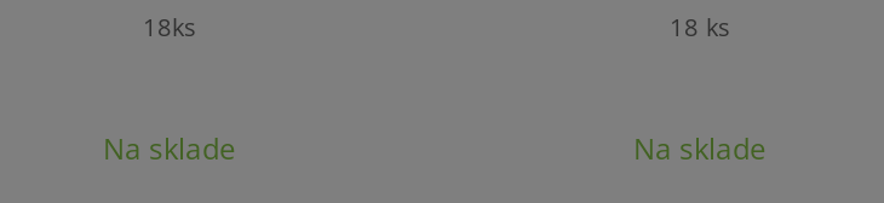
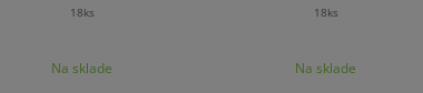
- 18 ks
+ 18ks
